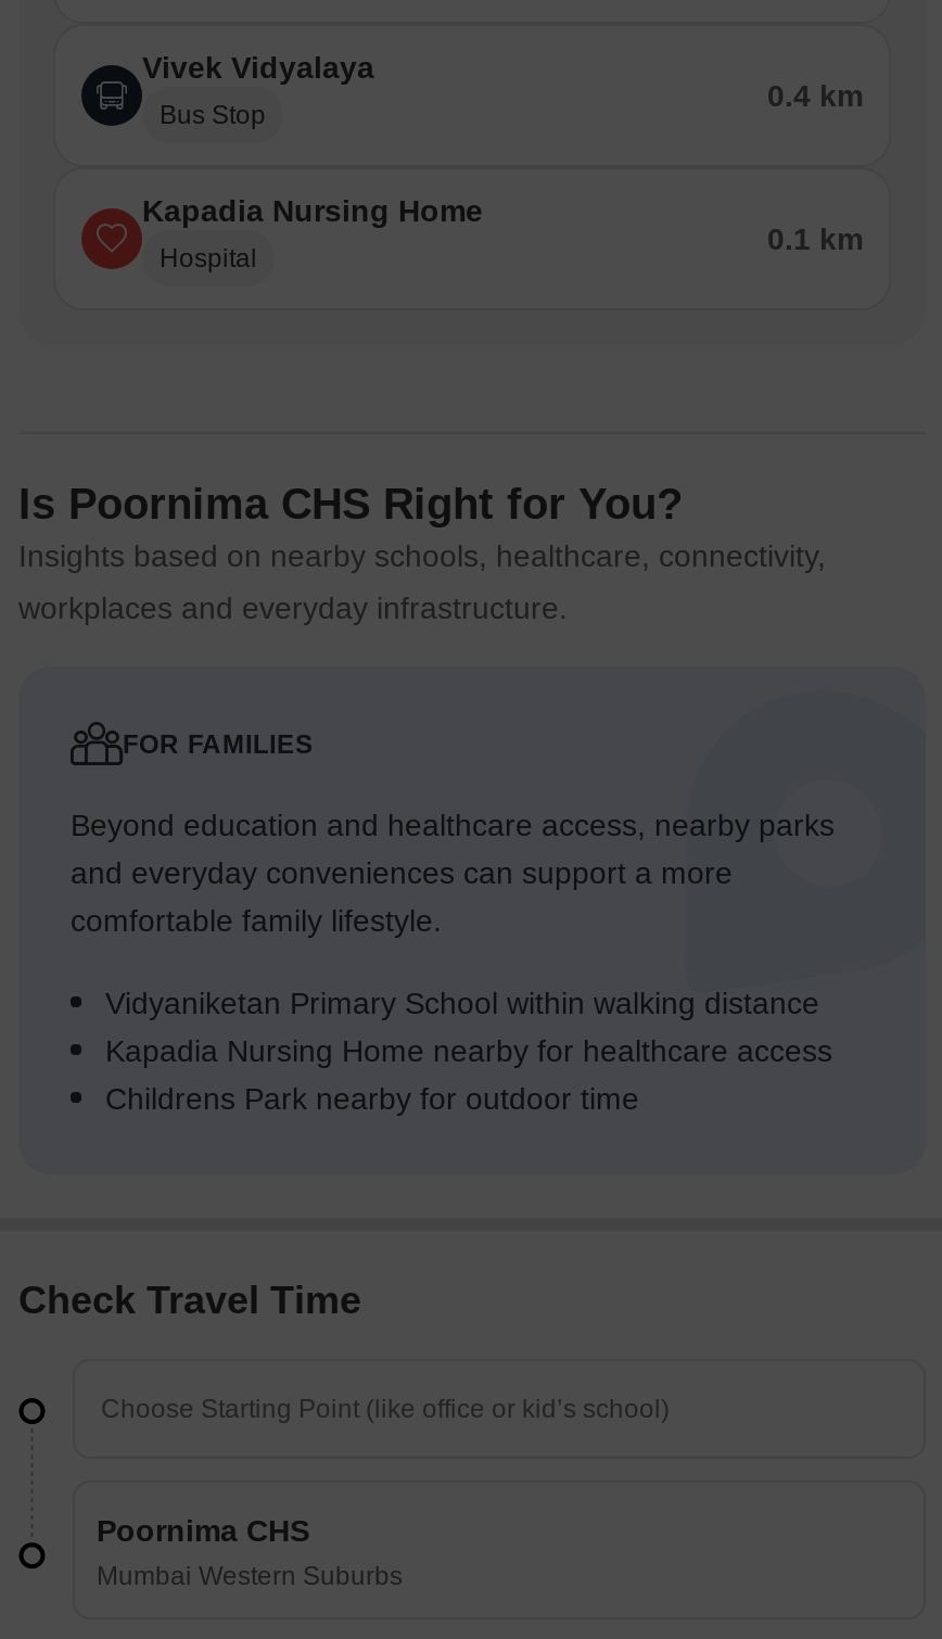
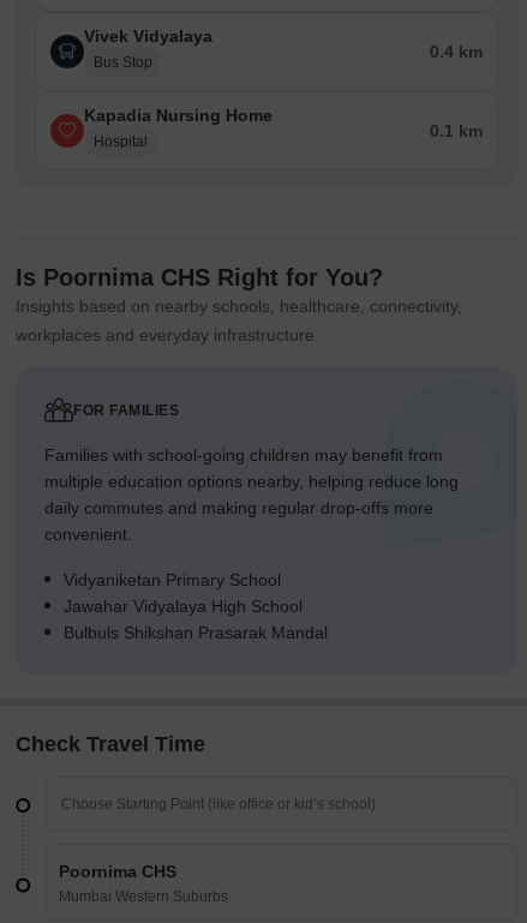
- Beyond education and healthcare access, nearby parks
- and everyday conveniences can support a more
- comfortable family lifestyle.
+ Families with school-going children may benefit from
+ multiple education options nearby, helping reduce long
+ daily commutes and making regular drop-offs more
+ convenient.

- Vidyaniketan Primary School within walking distance
- Kapadia Nursing Home nearby for healthcare access
- Childrens Park nearby for outdoor time
+ Vidyaniketan Primary School
+ Jawahar Vidyalaya High School
+ Bulbuls Shikshan Prasarak Mandal
